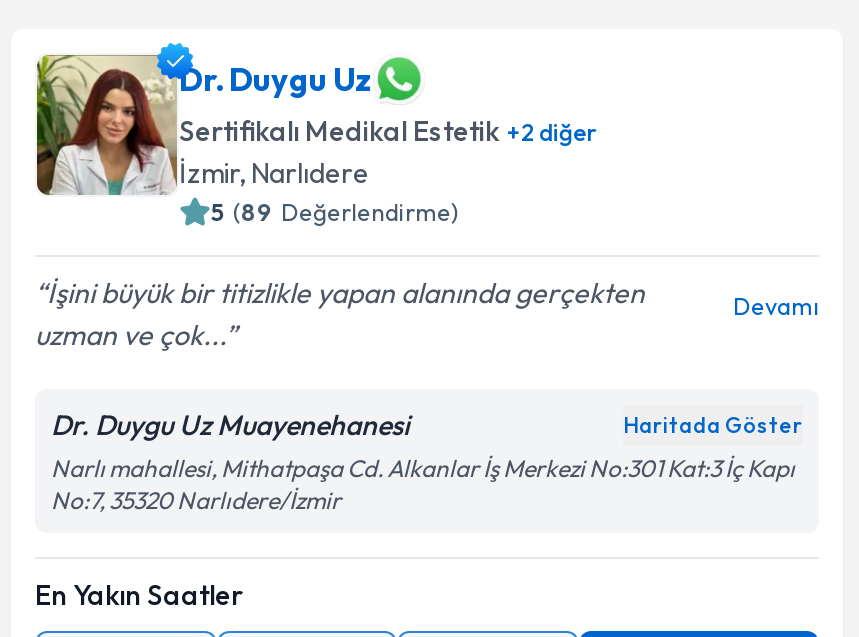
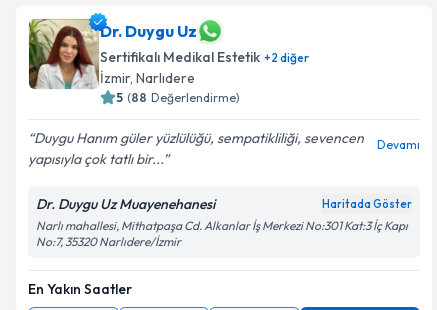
- 5 (89 Değerlendirme)
+ 5 (88 Değerlendirme)

- İşini büyük bir titizlikle yapan alanında gerçekten
- uzman ve çok...
+ Duygu Hanım güler yüzlülüğü, sempatikliliği, sevencen
+ yapısıyla çok tatlı bir...
